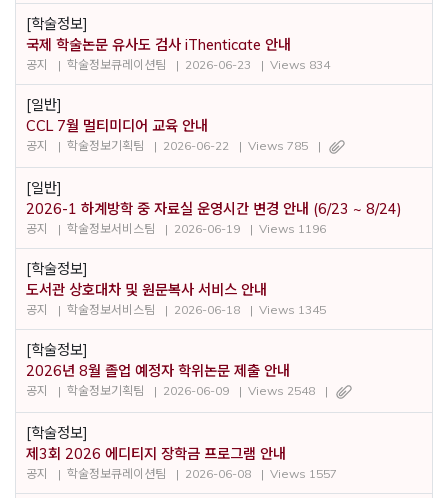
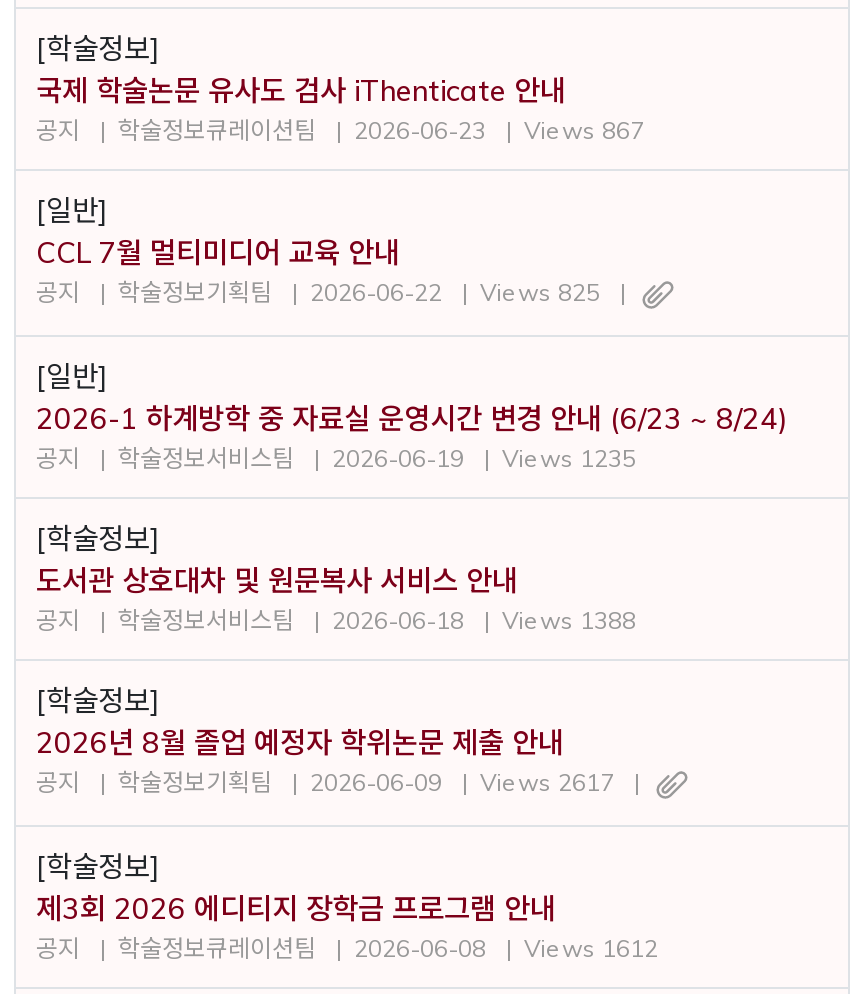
- 공지 학술정보큐레이션팀 2026-06-23 Views 834
+ 공지 학술정보큐레이션팀 2026-06-23 Views 867

- 공지 학술정보기획팀 2026-06-22 Views 785
+ 공지 학술정보기획팀 2026-06-22 Views 825

- 공지 학술정보서비스팀 2026-06-19 Views 1196
+ 공지 학술정보서비스팀 2026-06-19 Views 1235

- 공지 학술정보서비스팀 2026-06-18 Views 1345
+ 공지 학술정보서비스팀 2026-06-18 Views 1388

- 공지 학술정보기획팀 2026-06-09 Views 2548
+ 공지 학술정보기획팀 2026-06-09 Views 2617

- 공지 학술정보큐레이션팀 2026-06-08 Views 1557
+ 공지 학술정보큐레이션팀 2026-06-08 Views 1612
